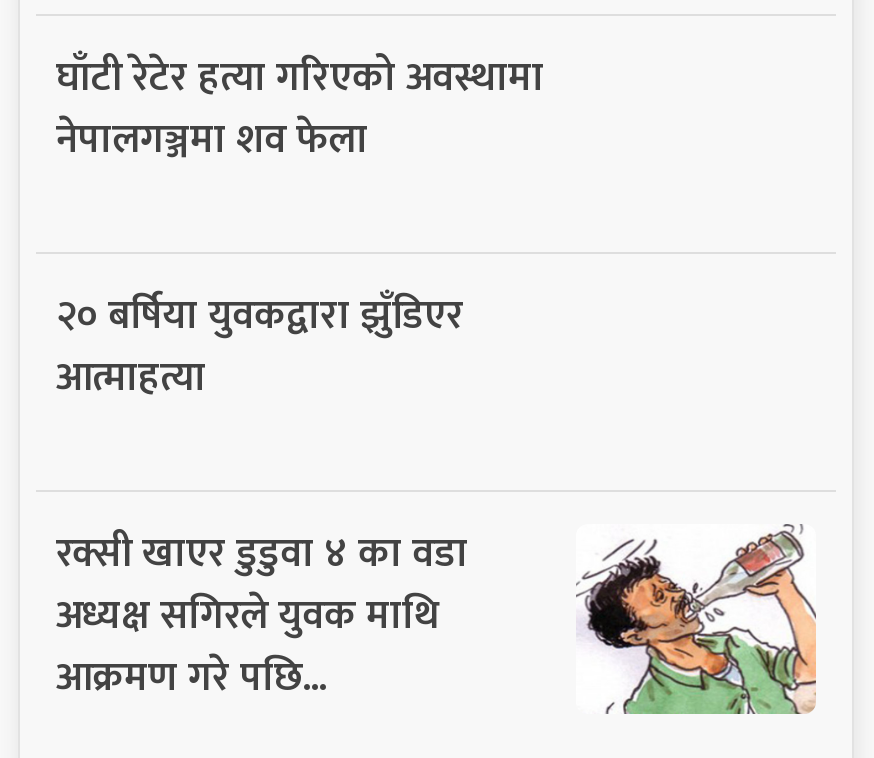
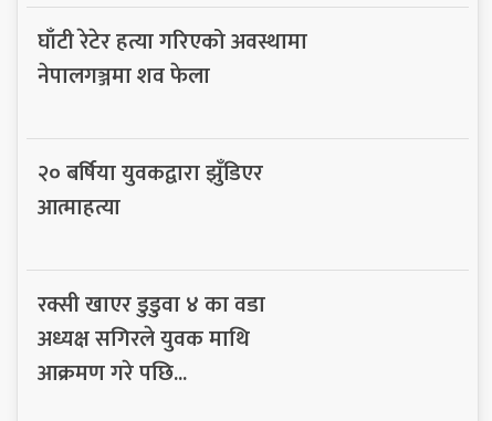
- [image]
